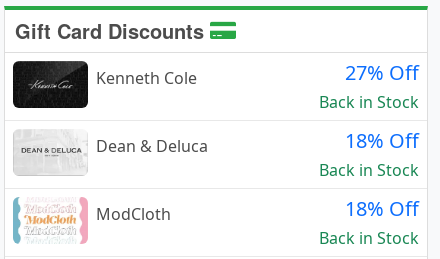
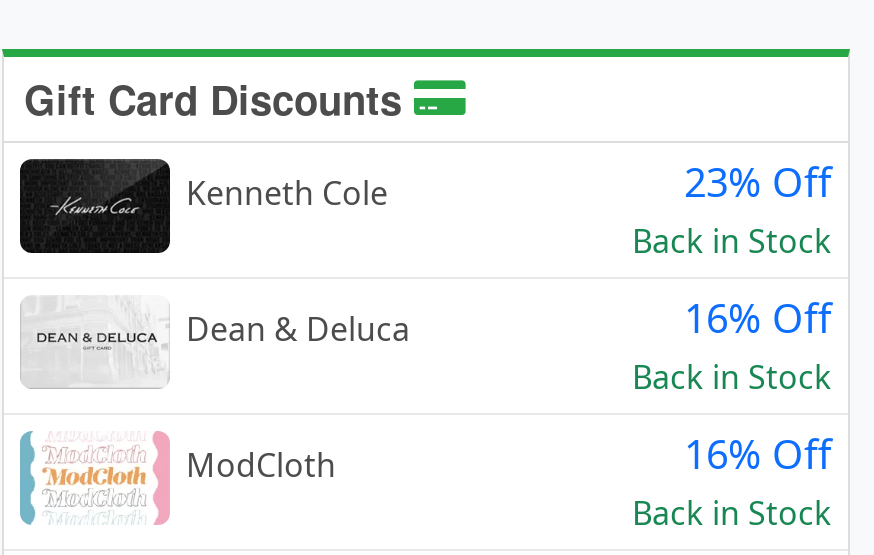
- 27% Off
+ 23% Off

- 18% Off
+ 16% Off

- 18% Off
+ 16% Off
